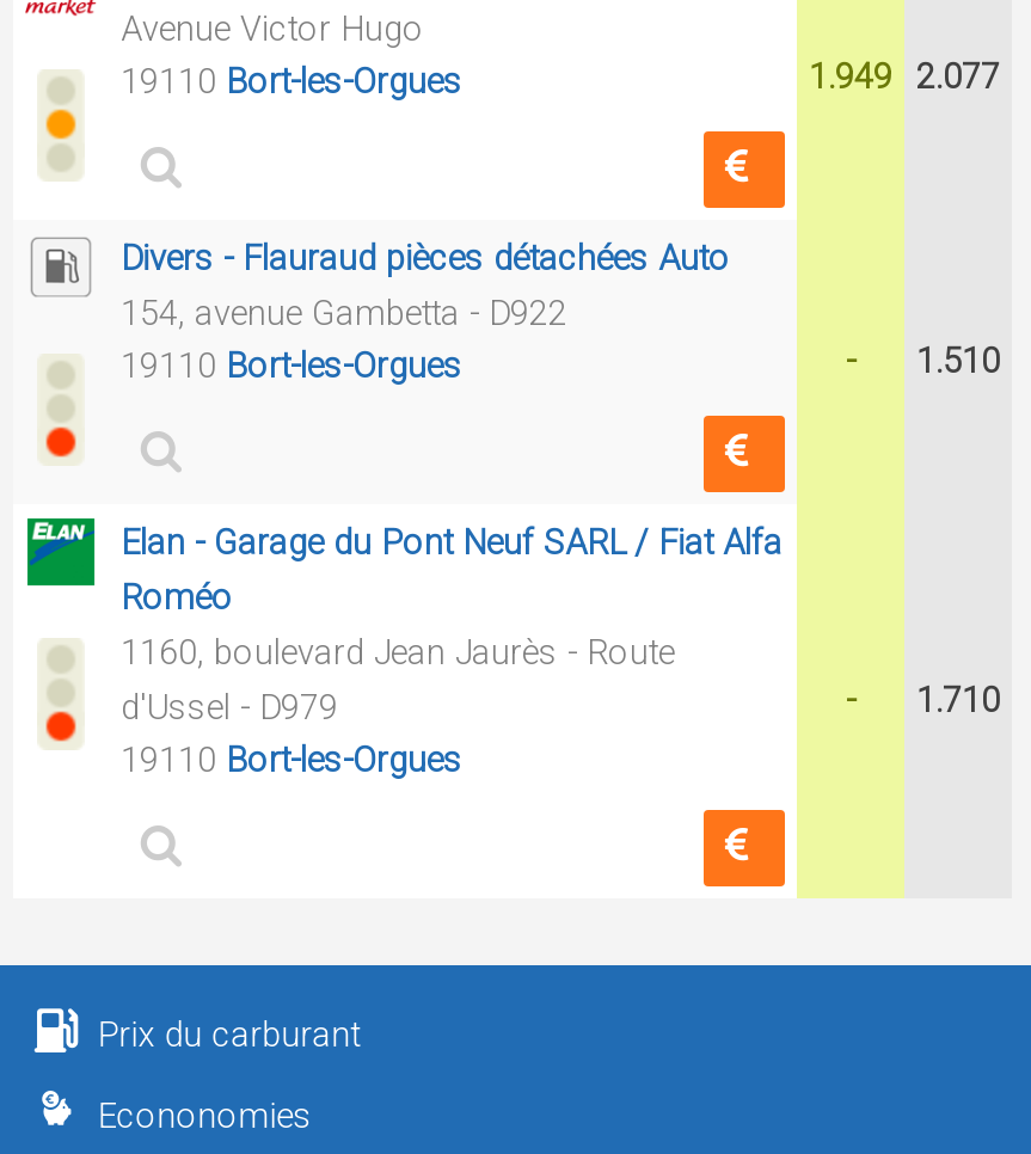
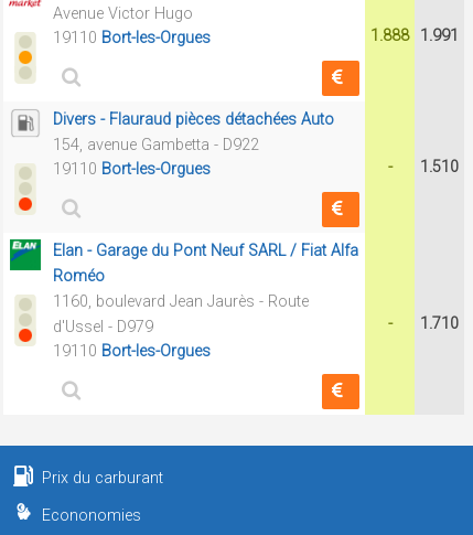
- 1.949 2.077
+ 1.888 1.991
